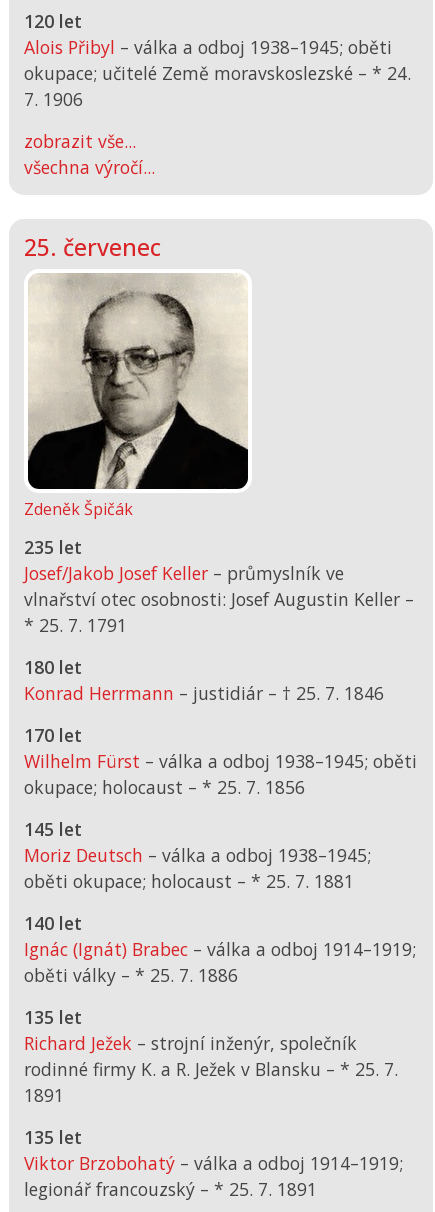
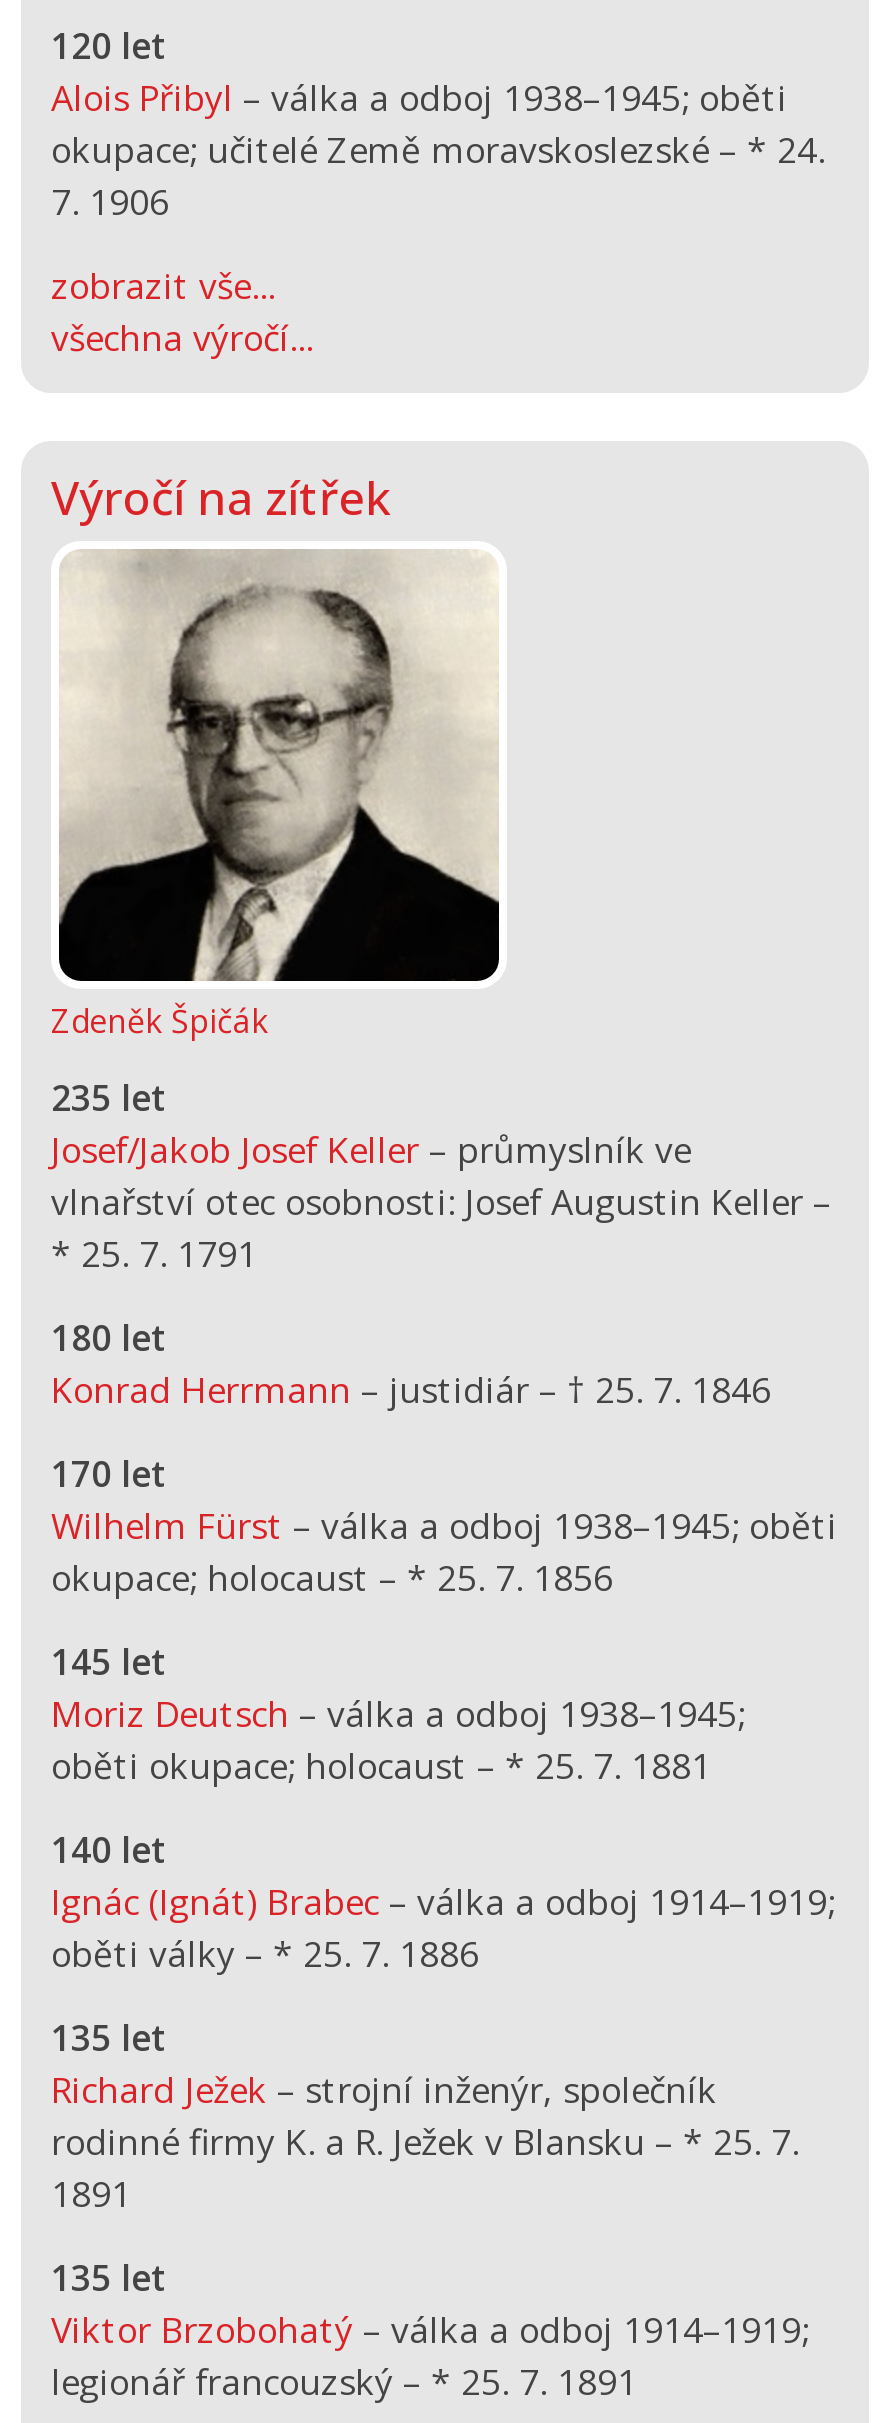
- 25. červenec
+ Výročí na zítřek
